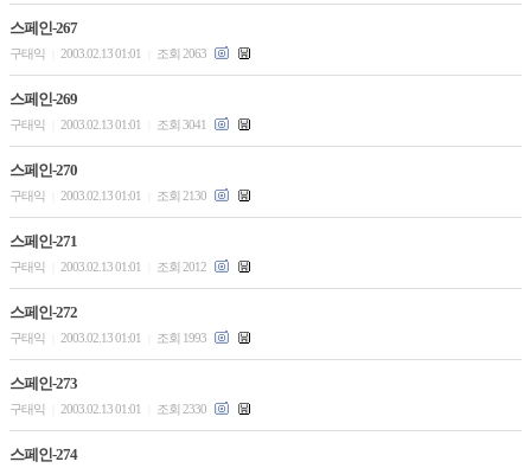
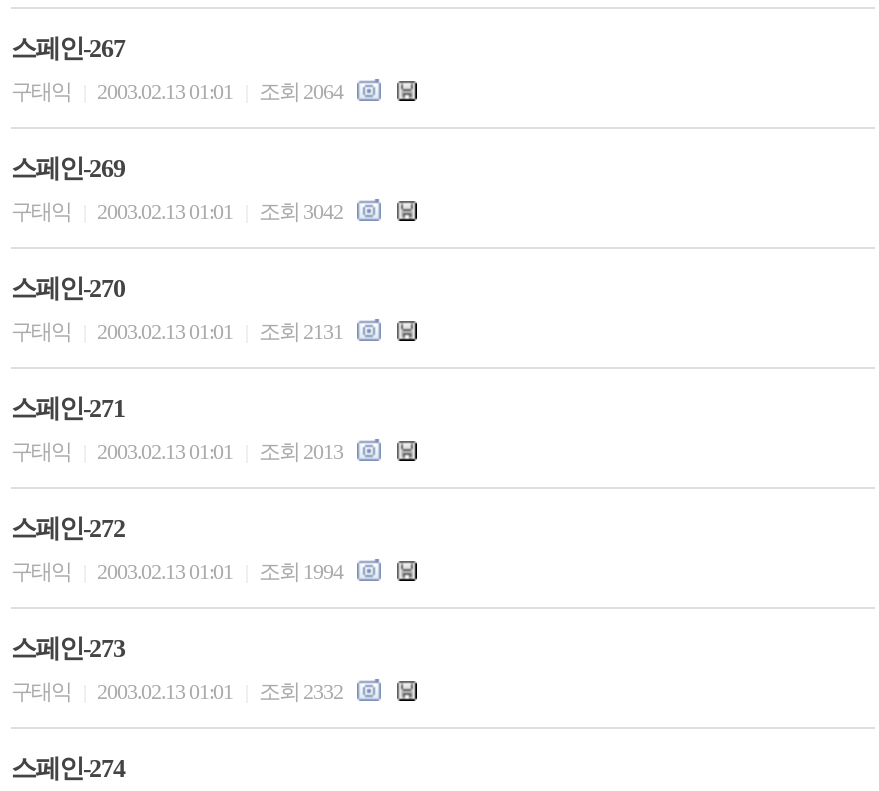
- 구태익 2003.02.13 01:01 조회 2063
+ 구태익 2003.02.13 01:01 조회 2064

- 구태익 2003.02.13 01:01 조회 3041
+ 구태익 2003.02.13 01:01 조회 3042

- 구태익 2003.02.13 01:01 조회 2130
+ 구태익 2003.02.13 01:01 조회 2131

- 구태익 2003.02.13 01:01 조회 2012
+ 구태익 2003.02.13 01:01 조회 2013

- 구태익 2003.02.13 01:01 조회 1993
+ 구태익 2003.02.13 01:01 조회 1994

- 구태익 2003.02.13 01:01 조회 2330
+ 구태익 2003.02.13 01:01 조회 2332
